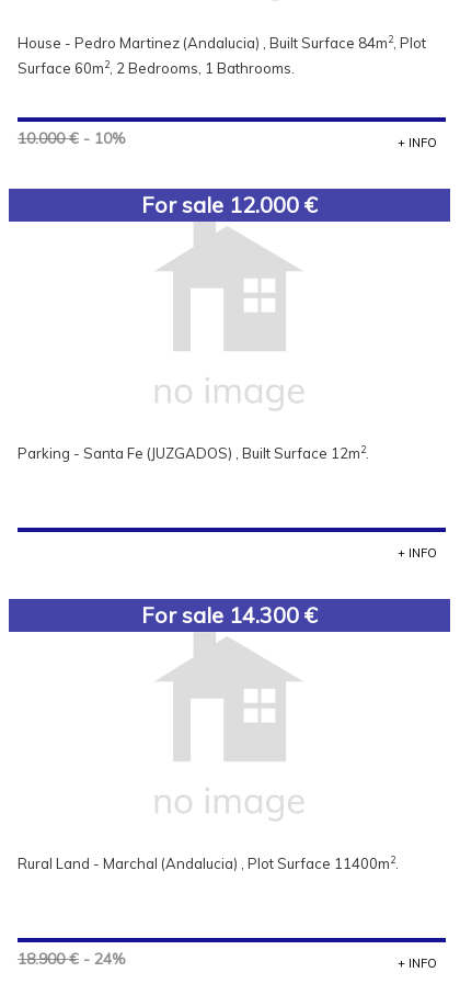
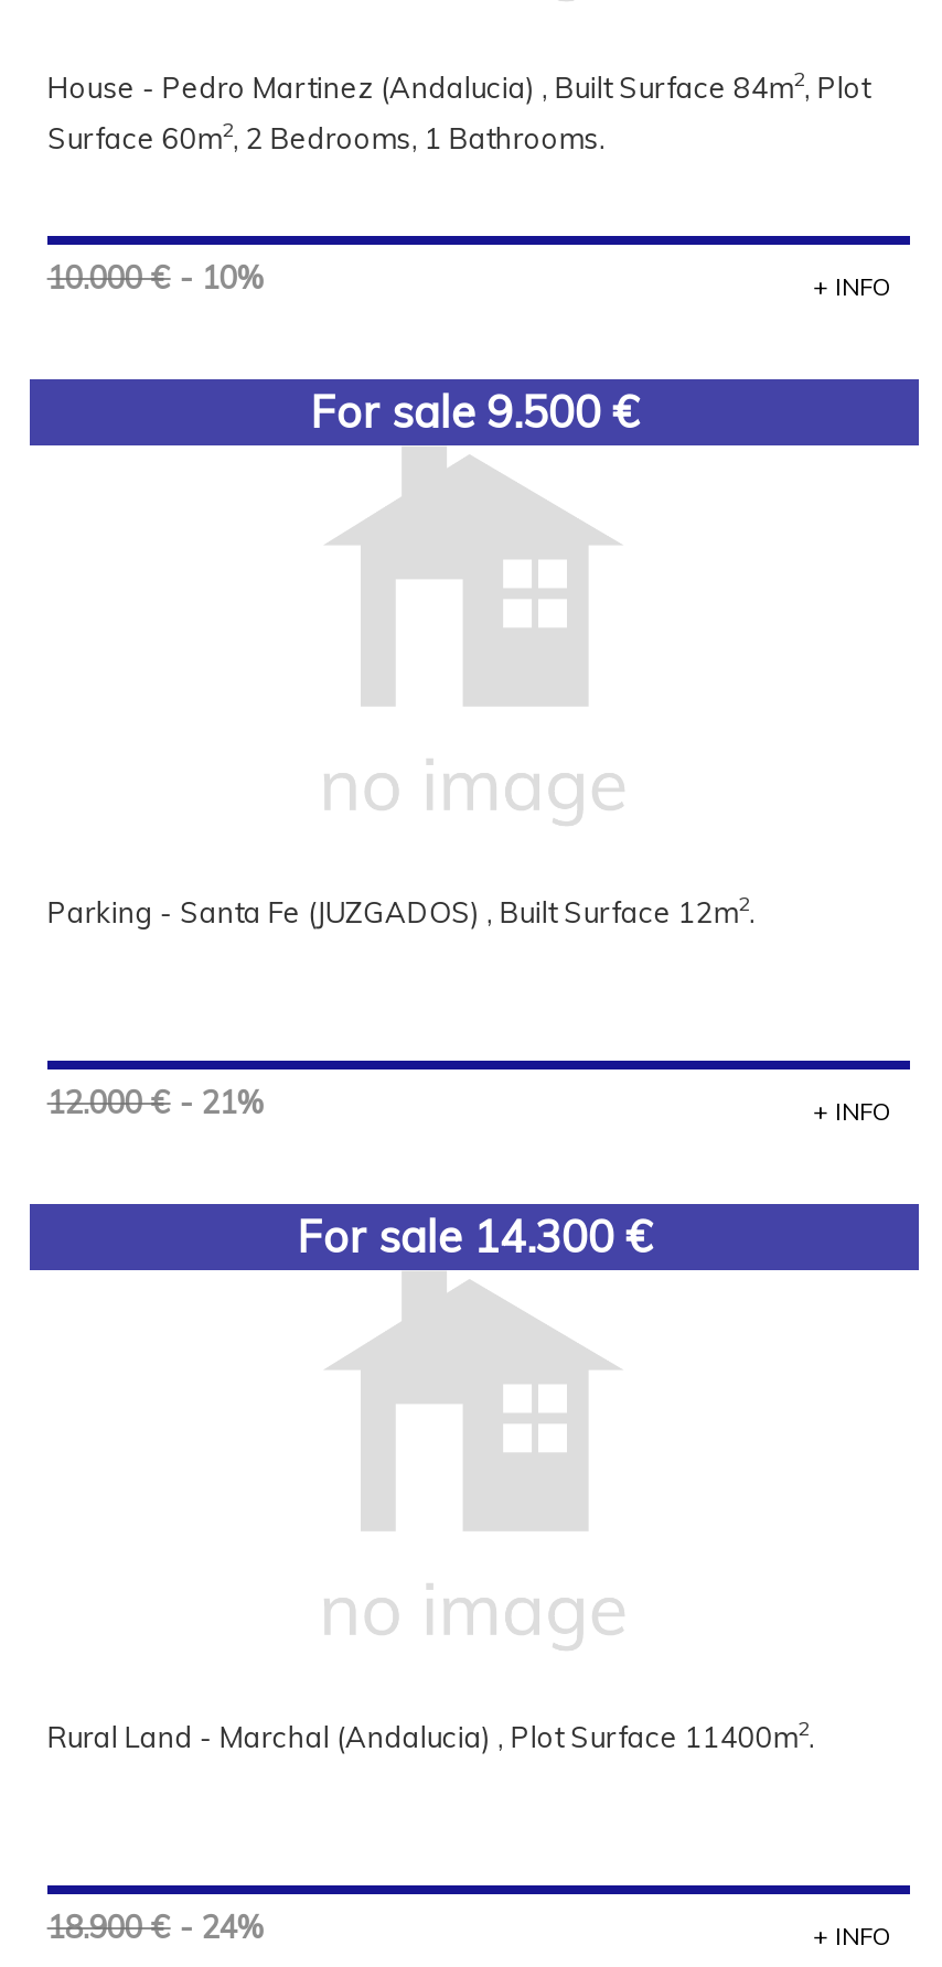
- For sale 12.000 €
+ For sale 9.500 €

+ 12.000 € - 21%
